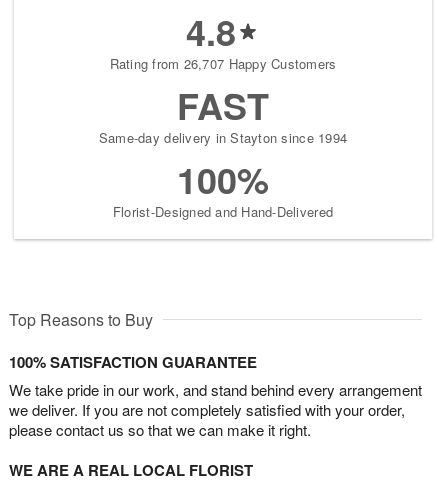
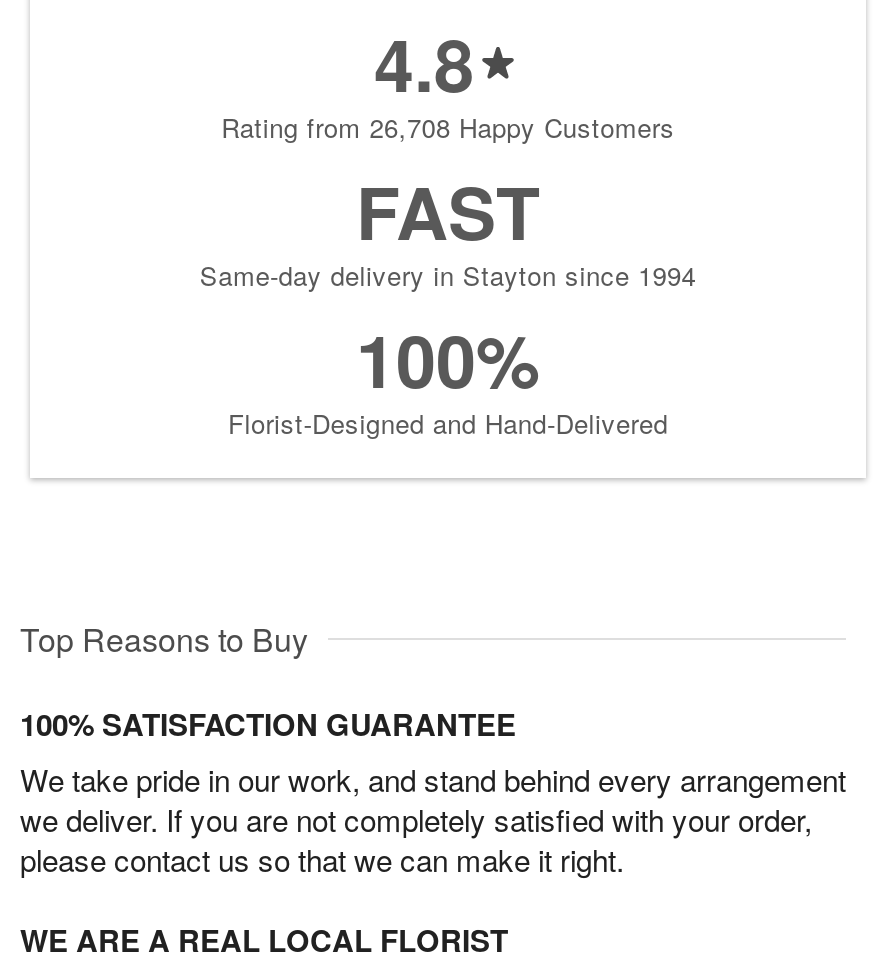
- Rating from 26,707 Happy Customers
+ Rating from 26,708 Happy Customers
